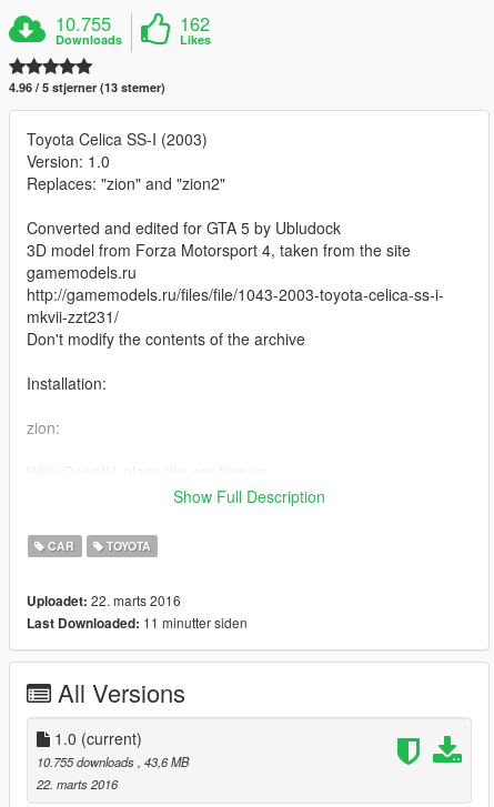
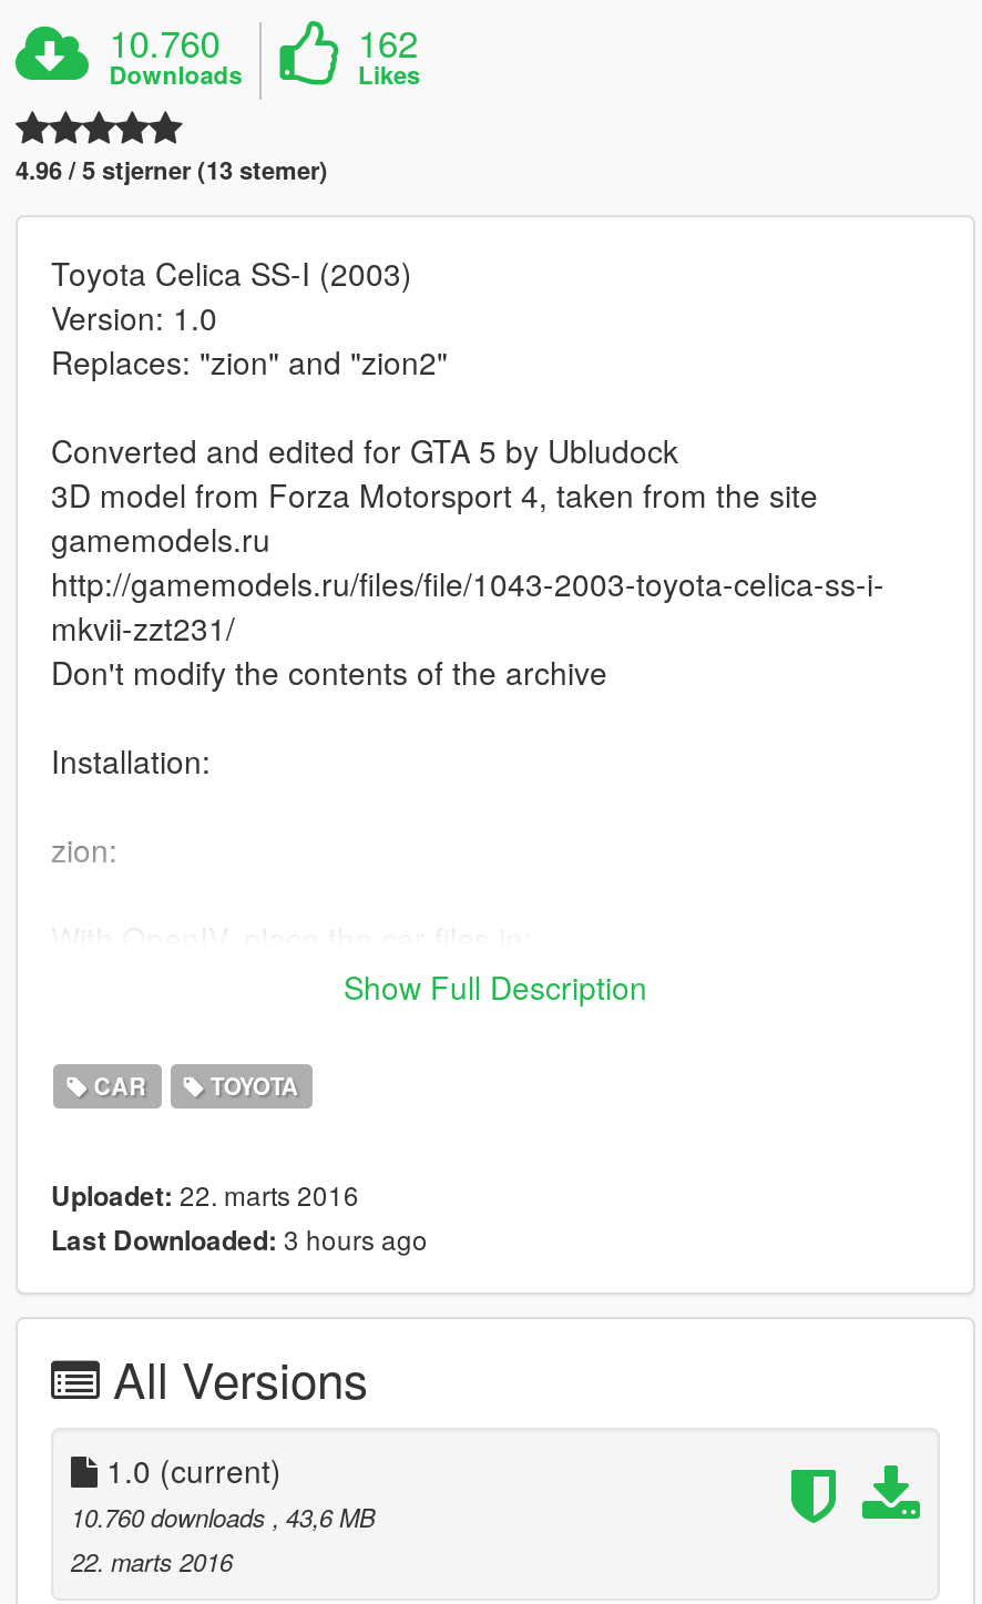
- 10.755
+ 10.760

- Last Downloaded: 11 minutter siden
+ Last Downloaded: 3 hours ago

- 10.755 downloads, 43,6 MB
+ 10.760 downloads, 43,6 MB
